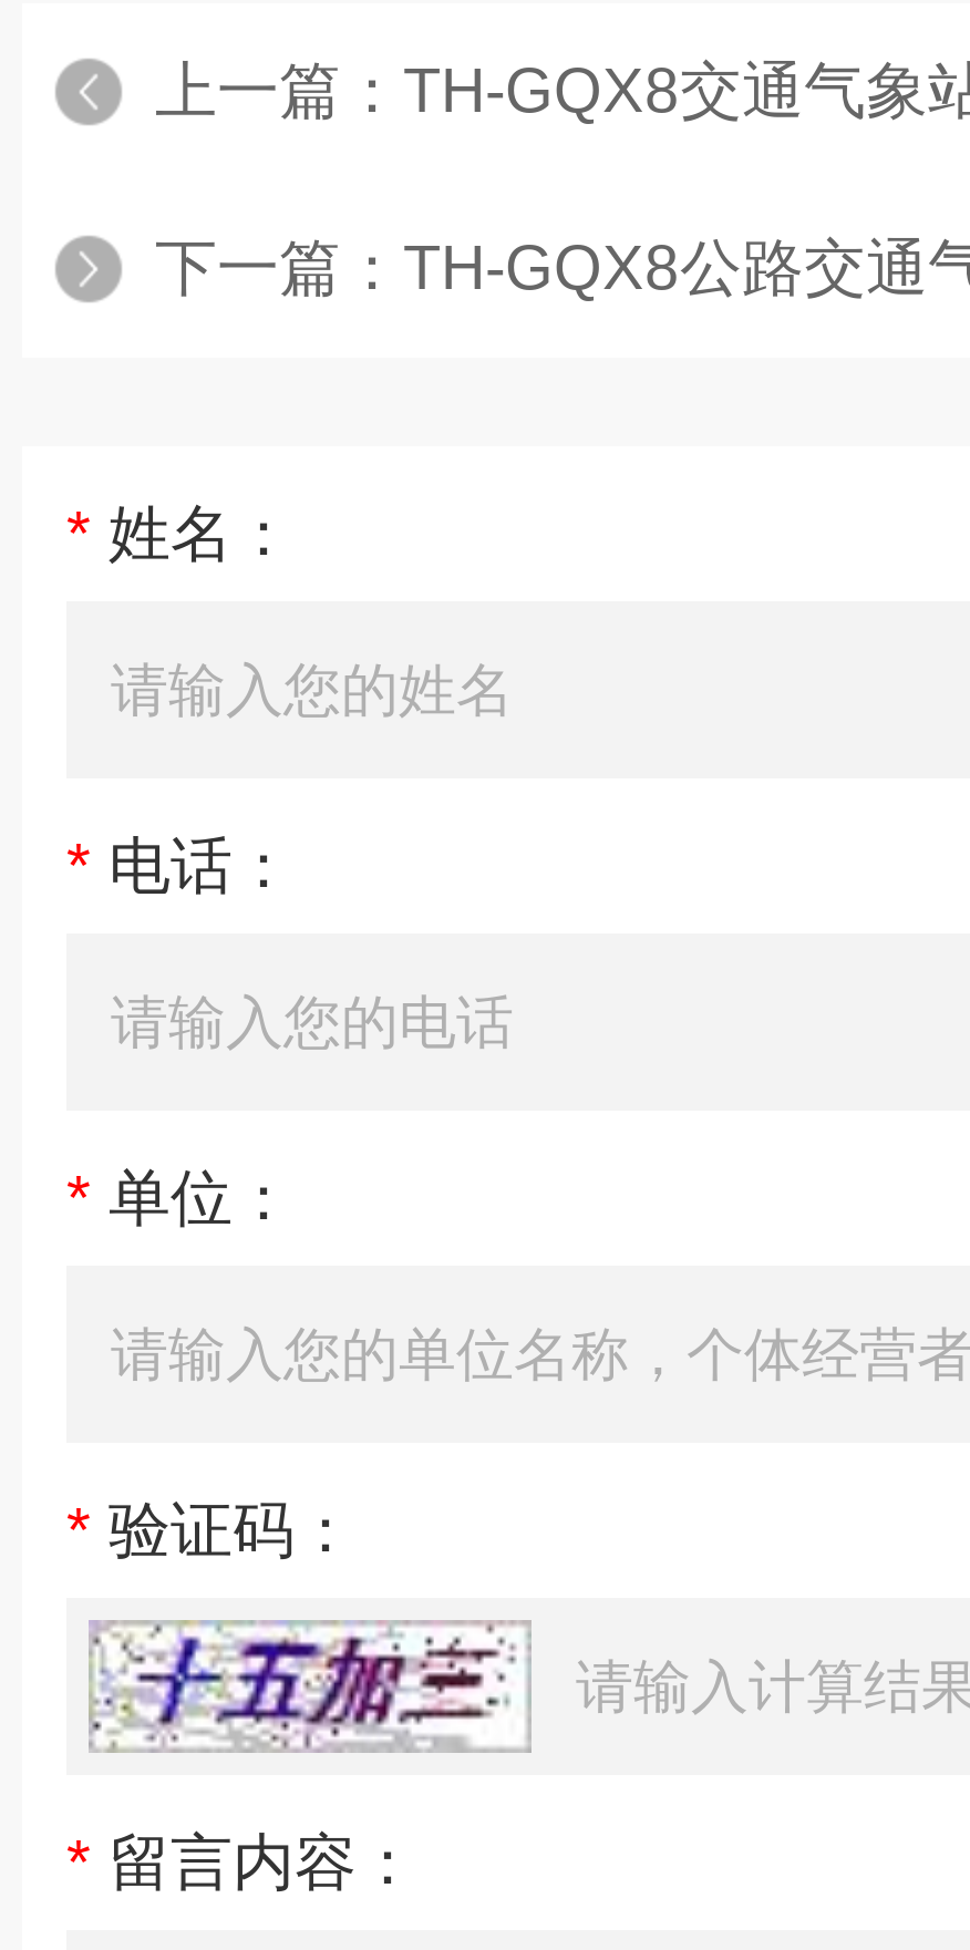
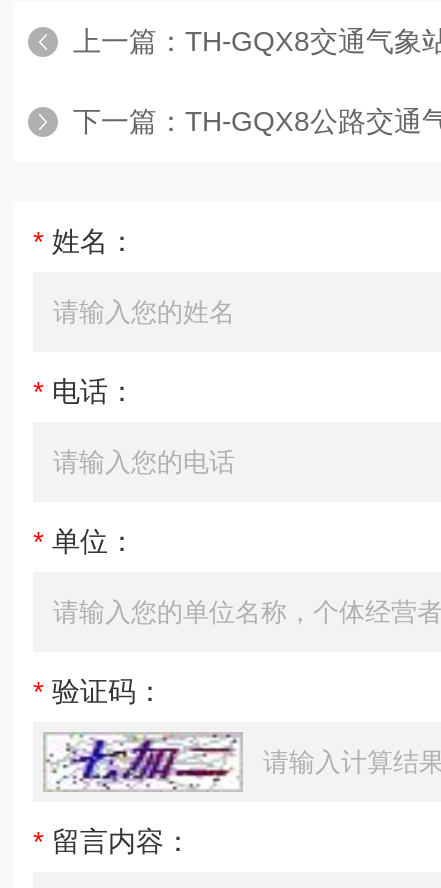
- [image]
+ [image]
